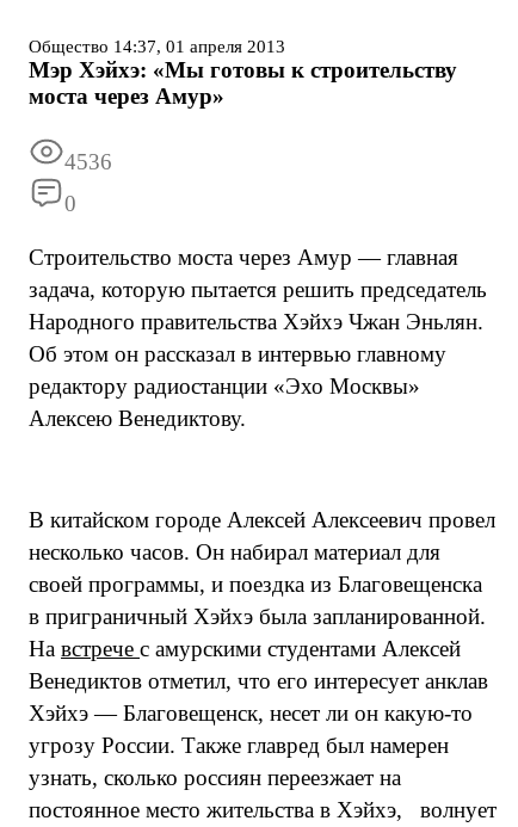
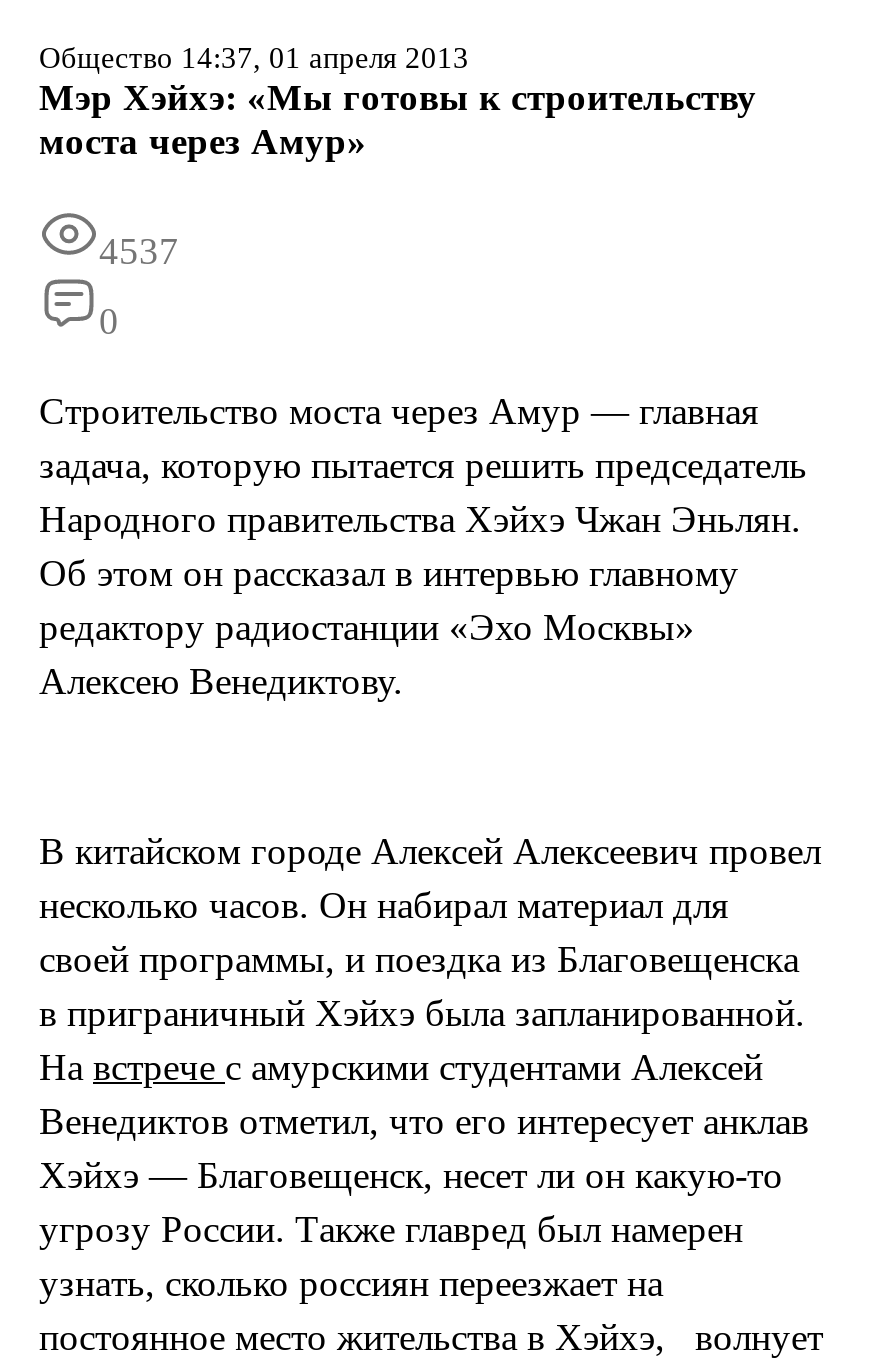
- 4536
+ 4537
